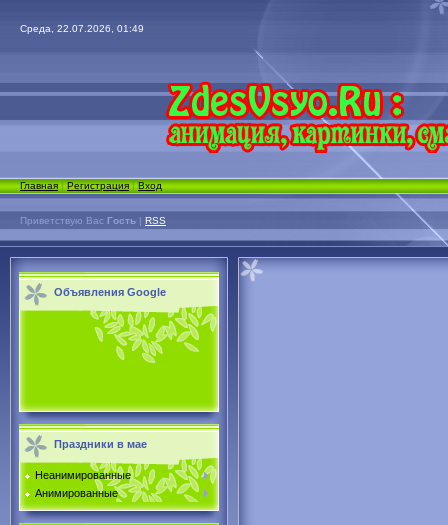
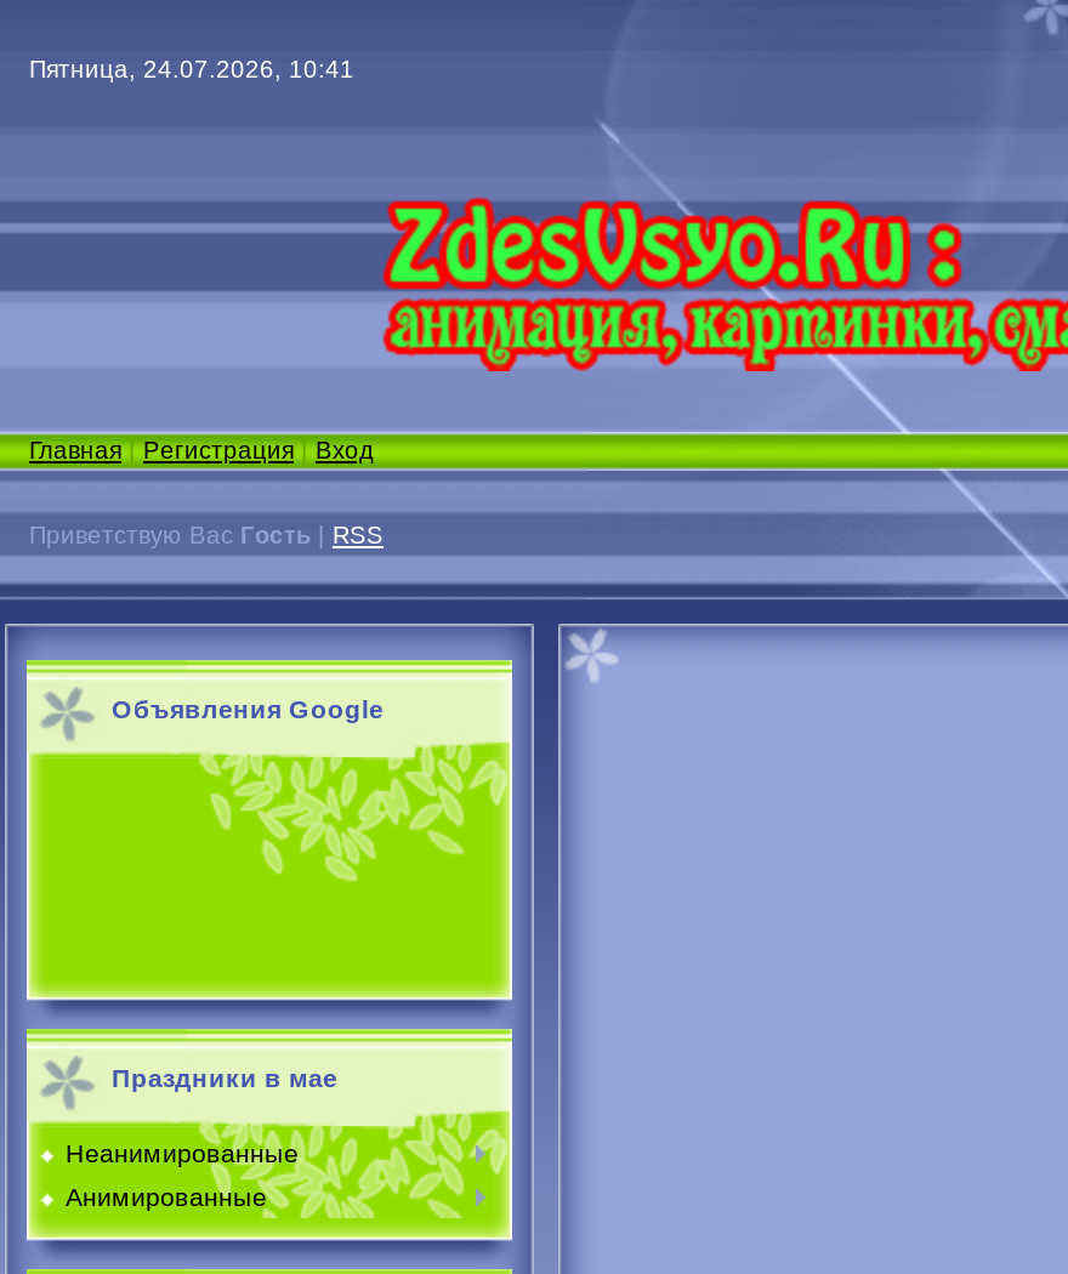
- Среда, 22.07.2026, 01:49
+ Пятница, 24.07.2026, 10:41
